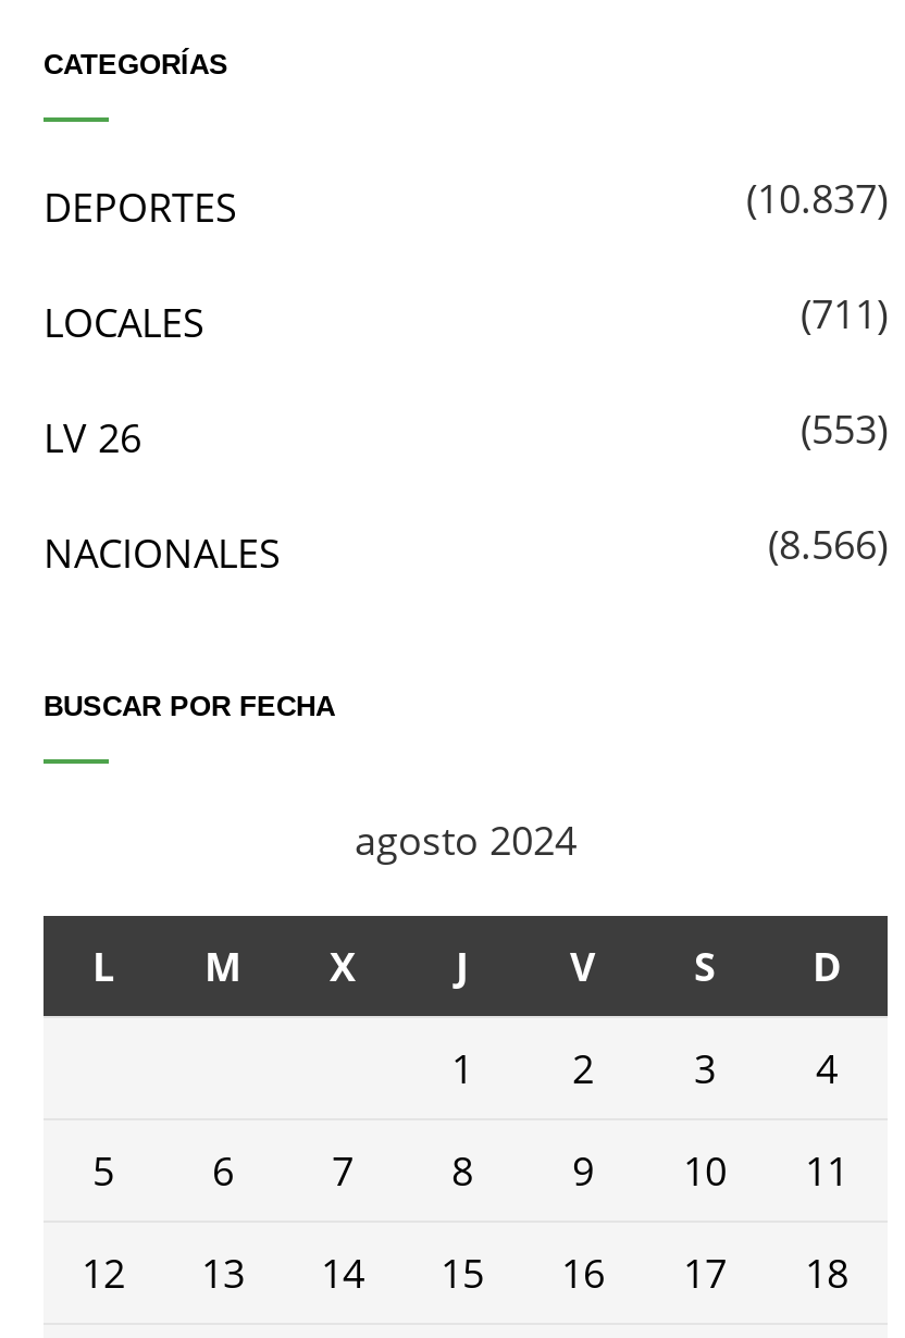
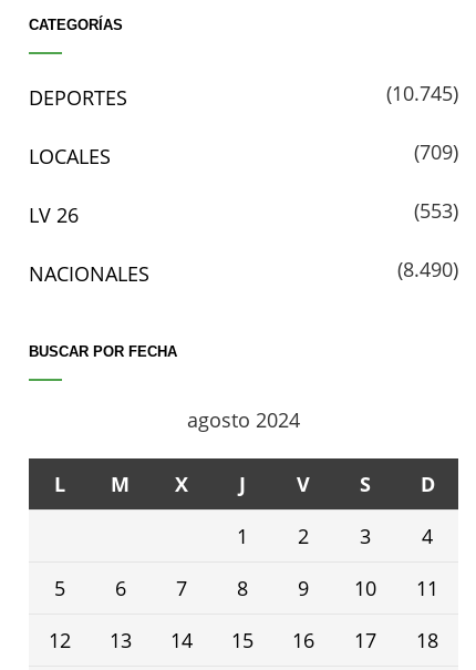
- (10.837)
+ (10.745)

- (711)
+ (709)

- (8.566)
+ (8.490)
